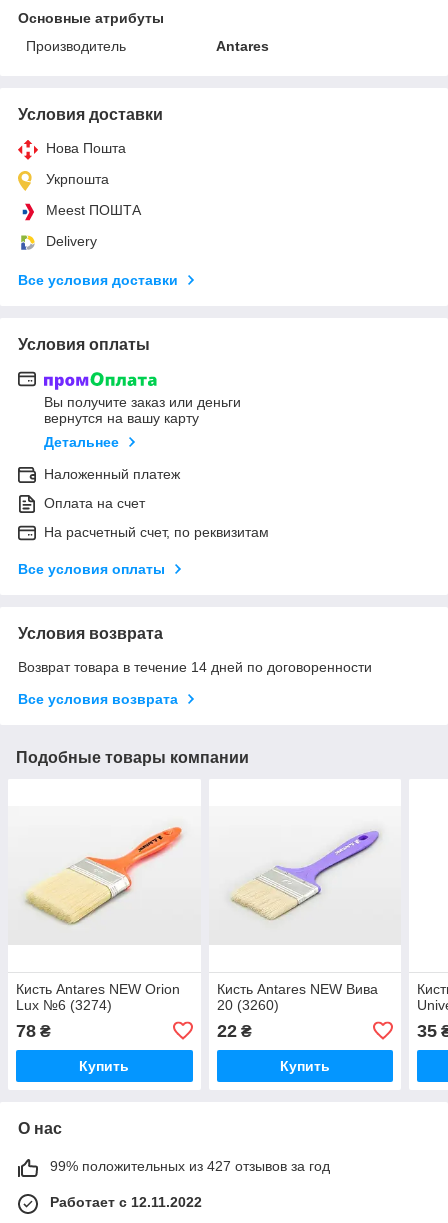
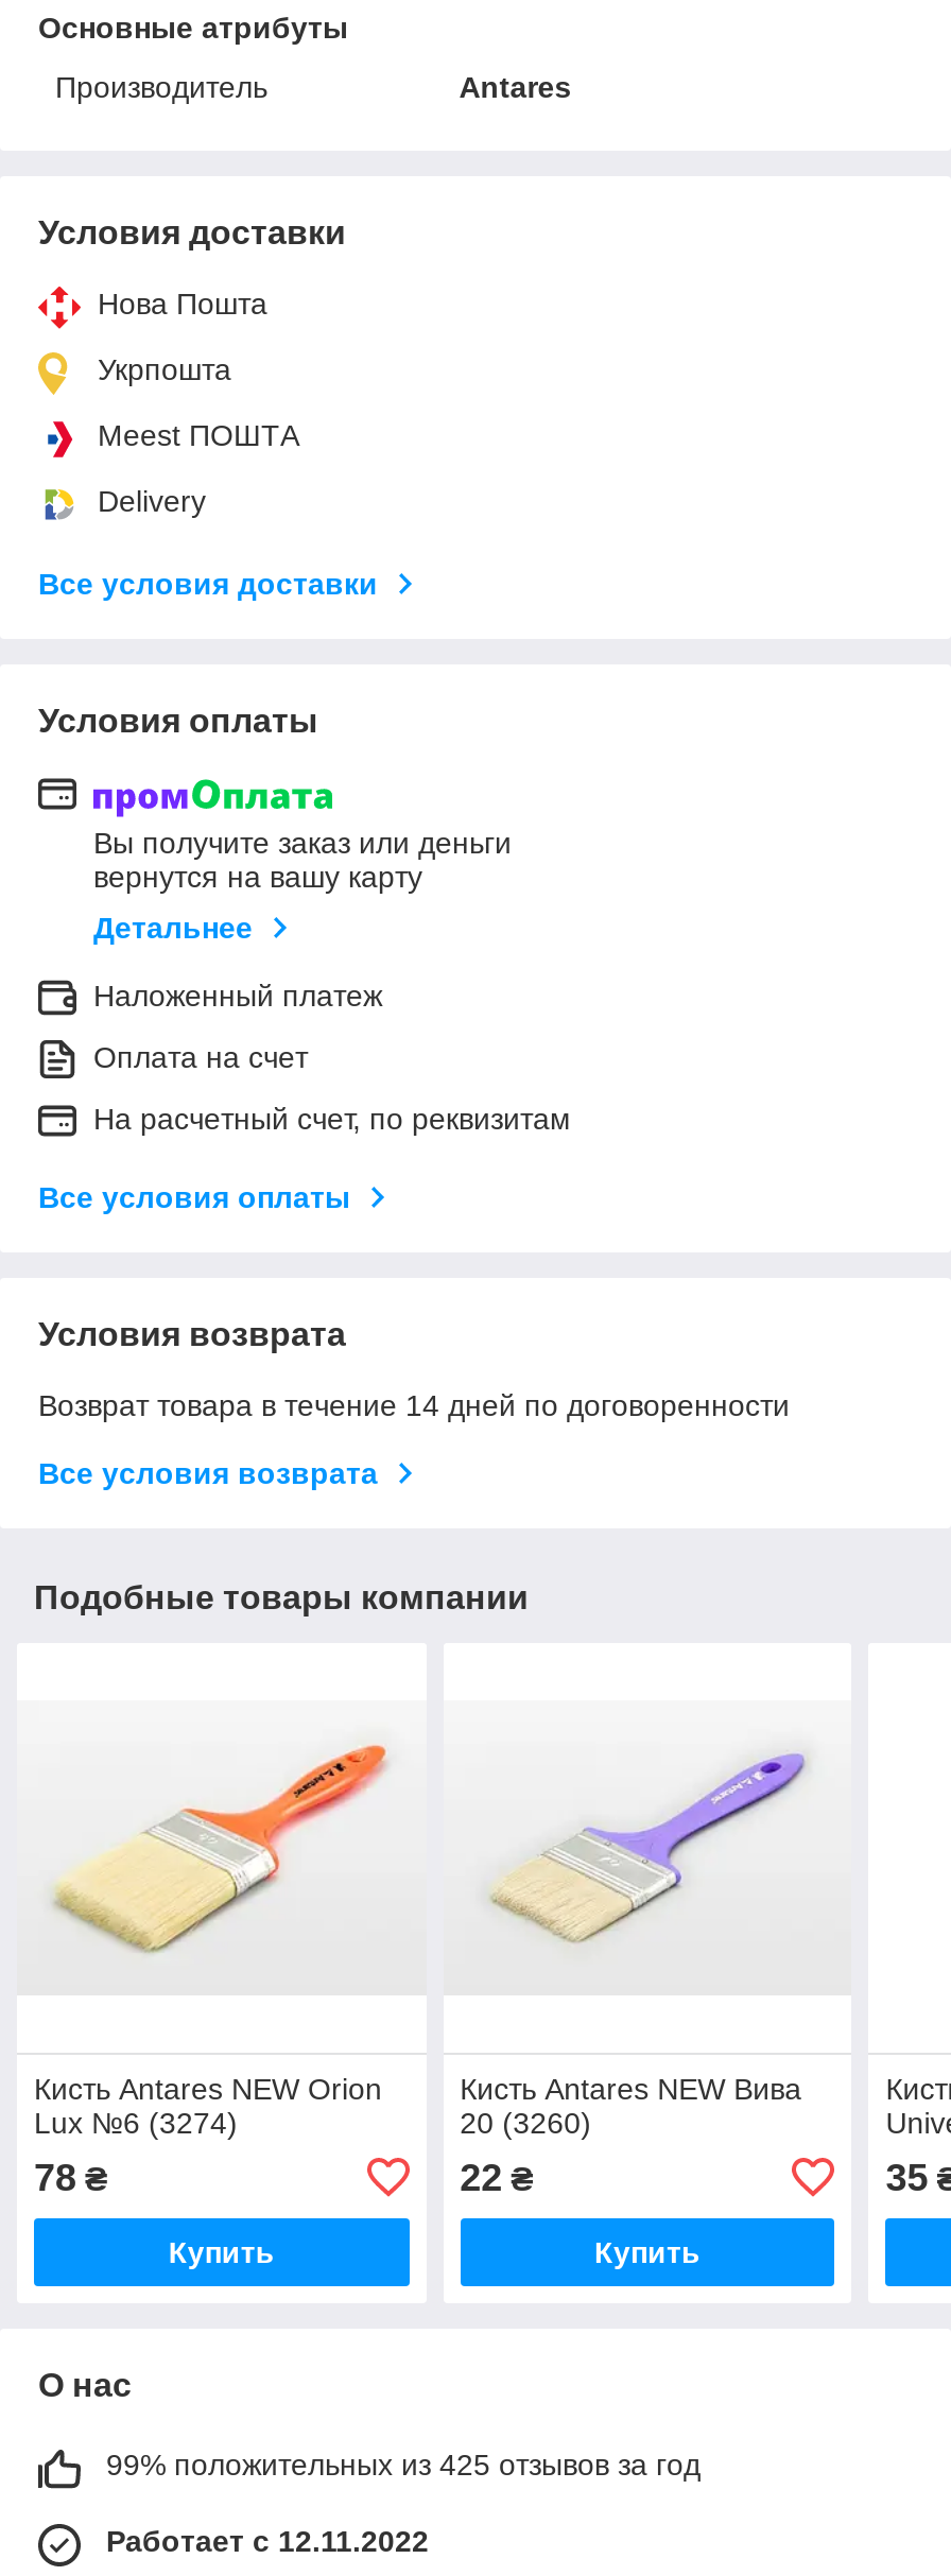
- 99% положительных из 427 отзывов за год
+ 99% положительных из 425 отзывов за год
